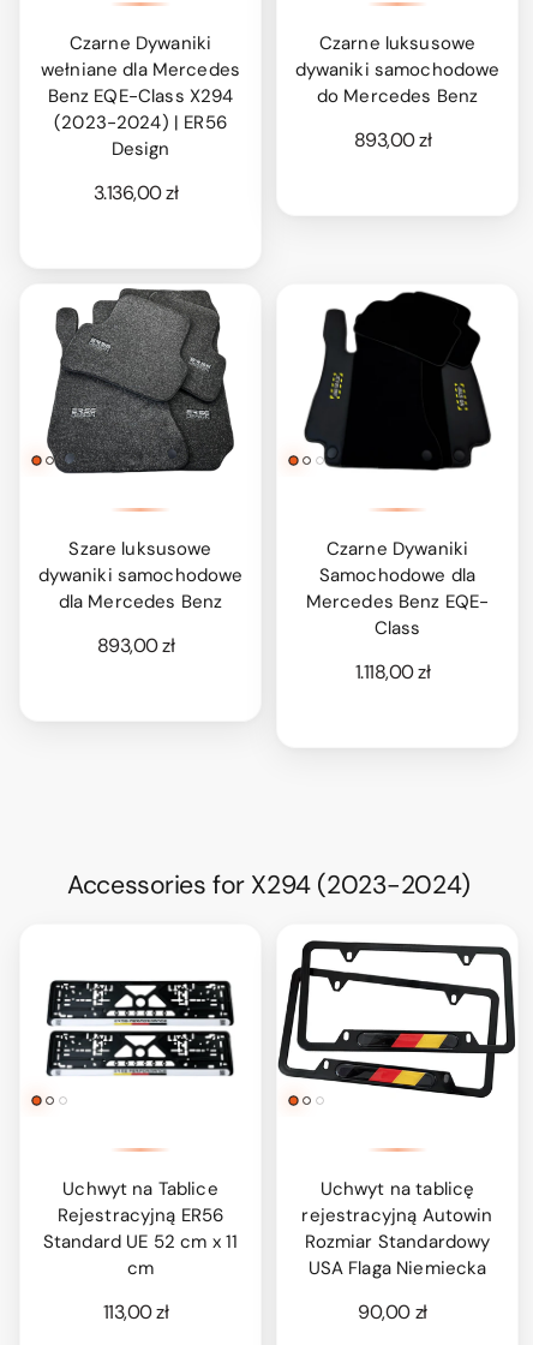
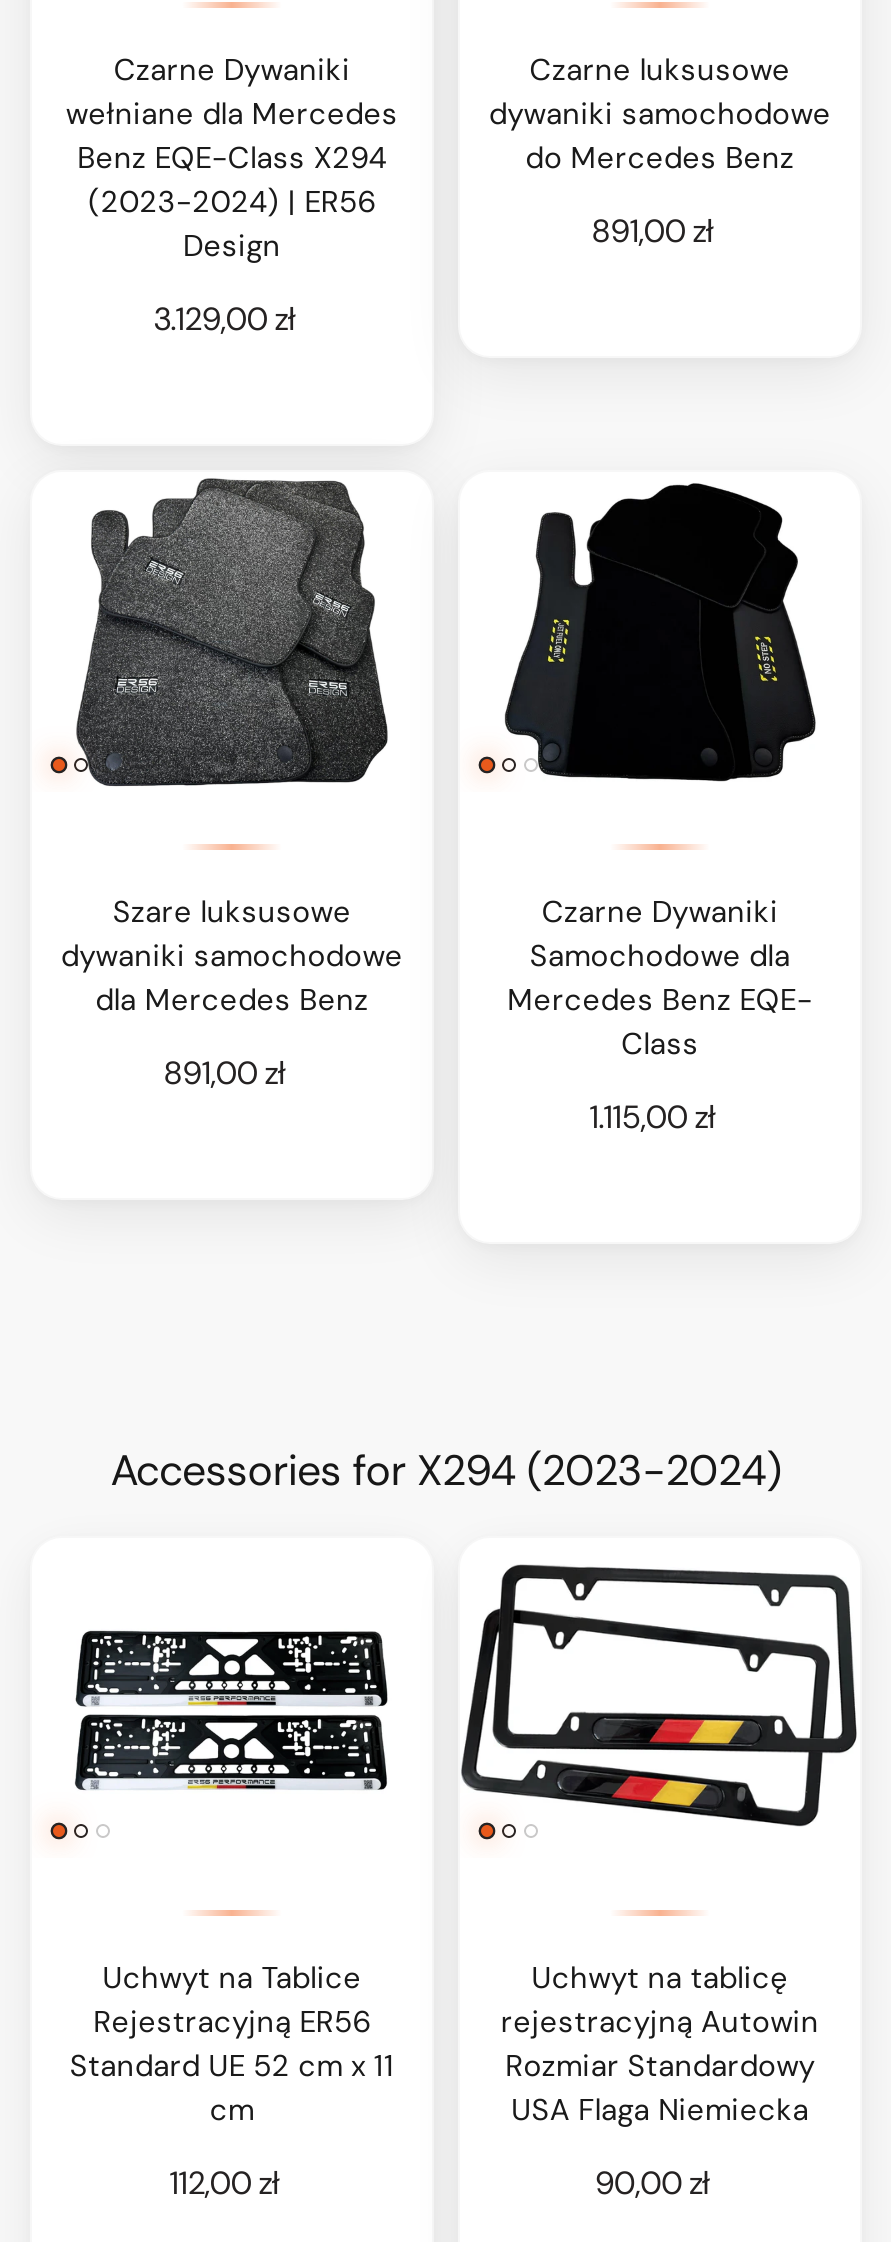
- 893,00 zł
+ 891,00 zł

- 3.136,00 zł
+ 3.129,00 zł

- 893,00 zł
+ 891,00 zł

- 1.118,00 zł
+ 1.115,00 zł

- 113,00 zł
+ 112,00 zł
